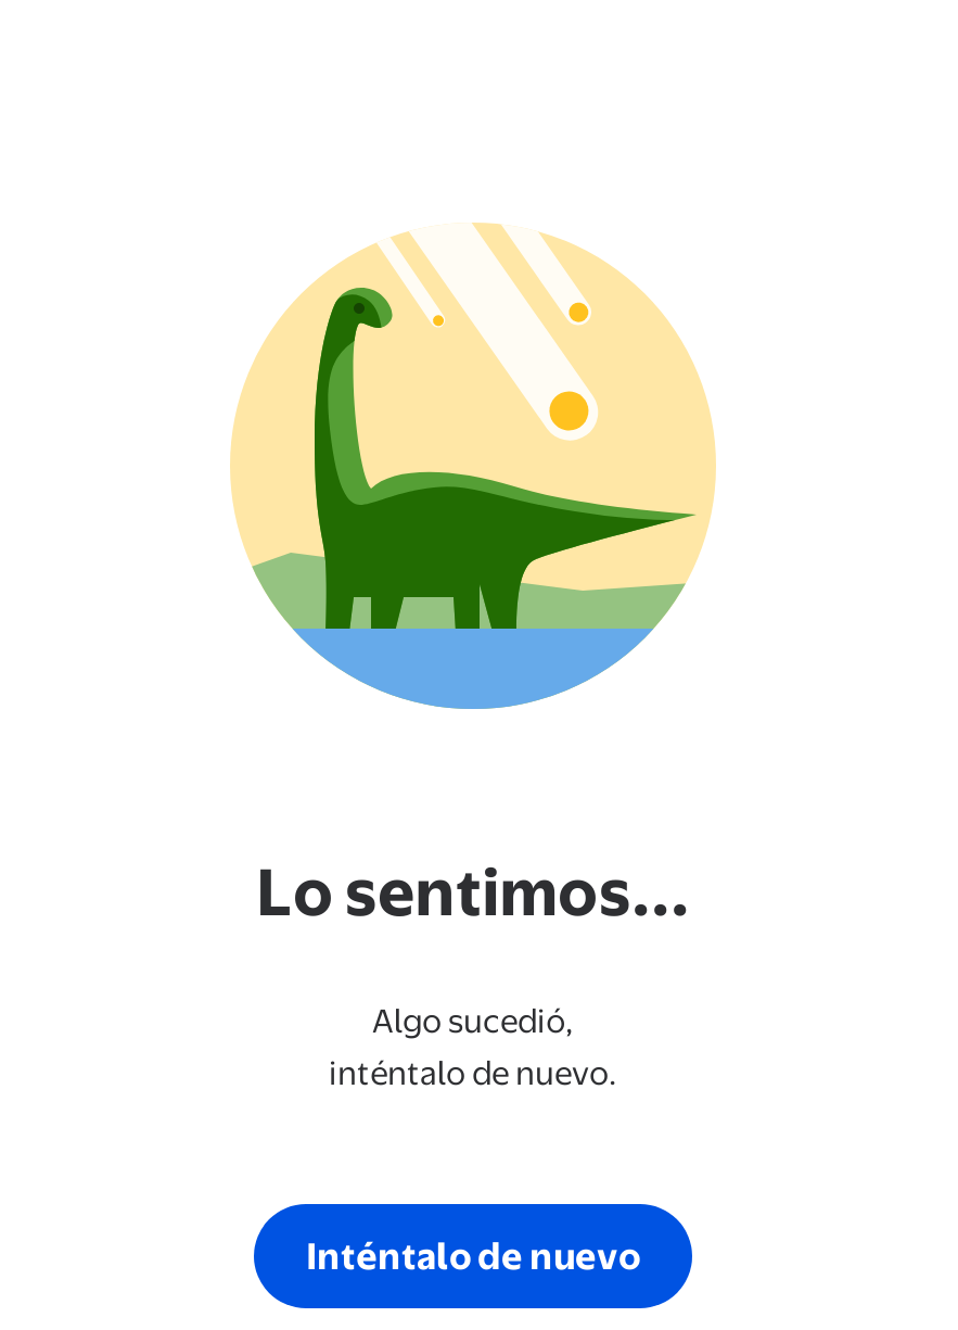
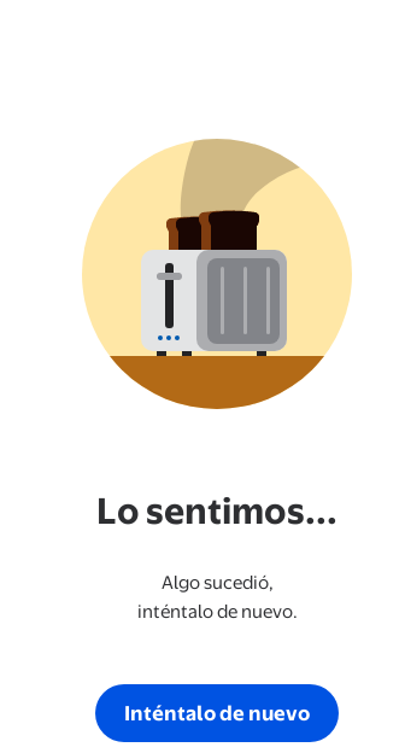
- [image]
+ [image]
